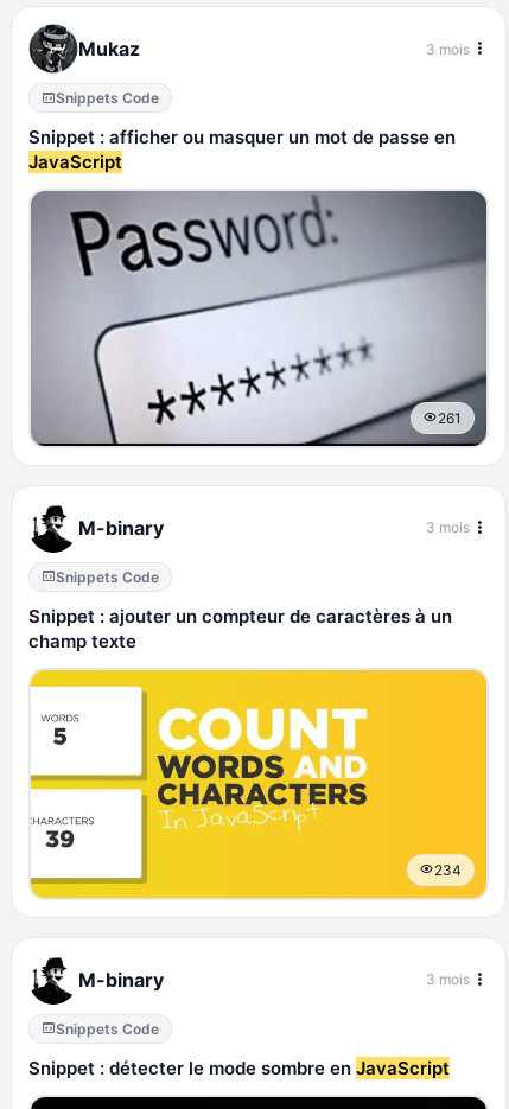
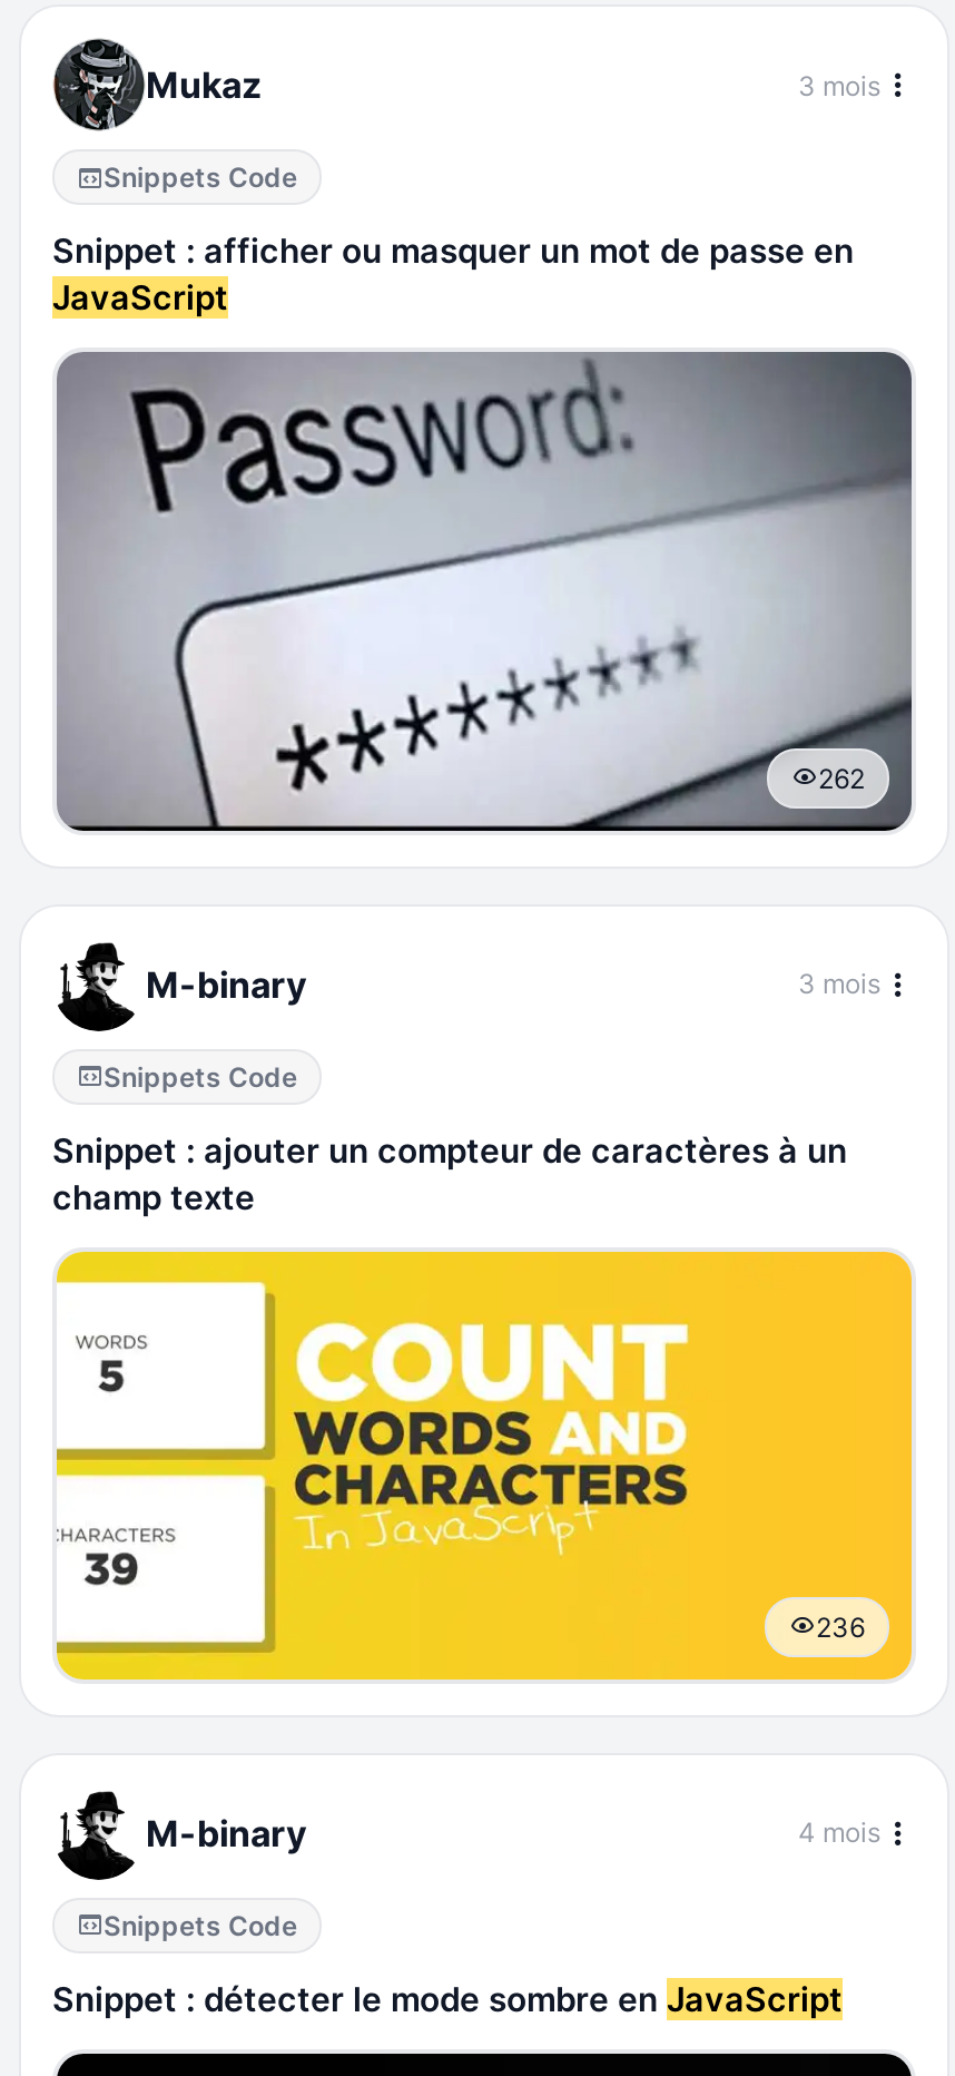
- 261
+ 262

- 234
+ 236

- 3 mois
+ 4 mois
